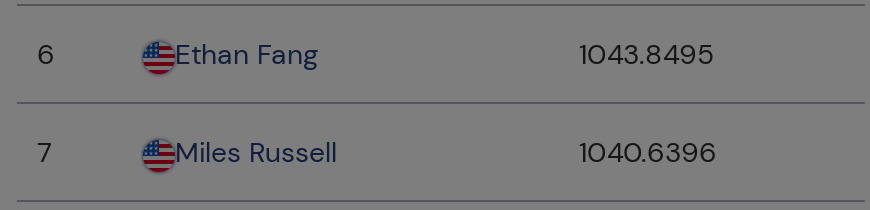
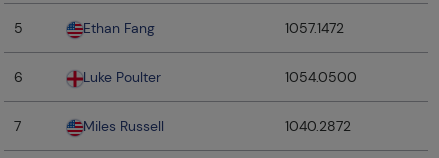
- 6
+ 5

- 1043.8495
+ 1057.1472
+ 6
+ Luke Poulter
+ 1054.0500

- 1040.6396
+ 1040.2872
